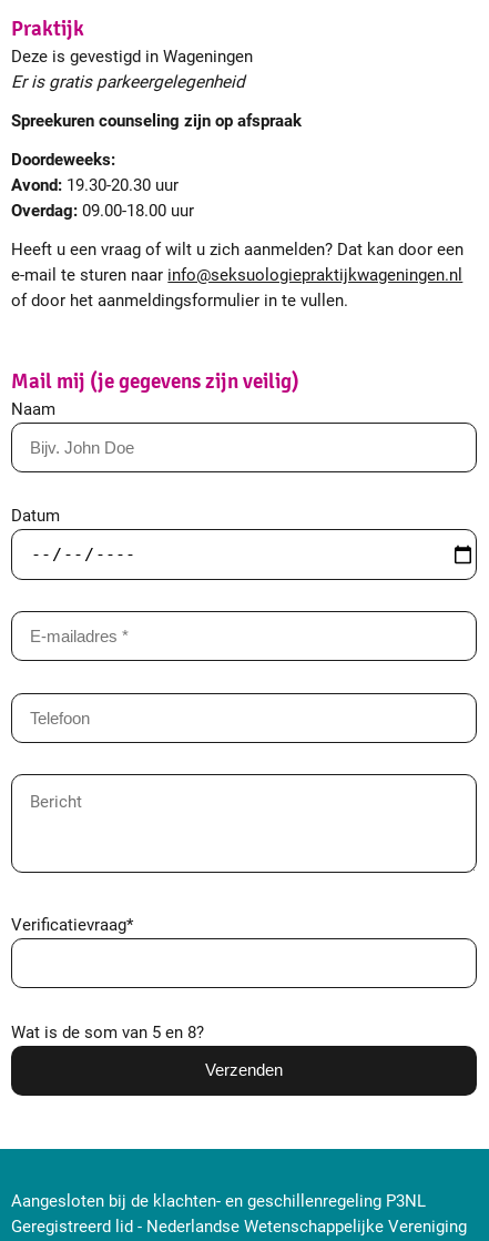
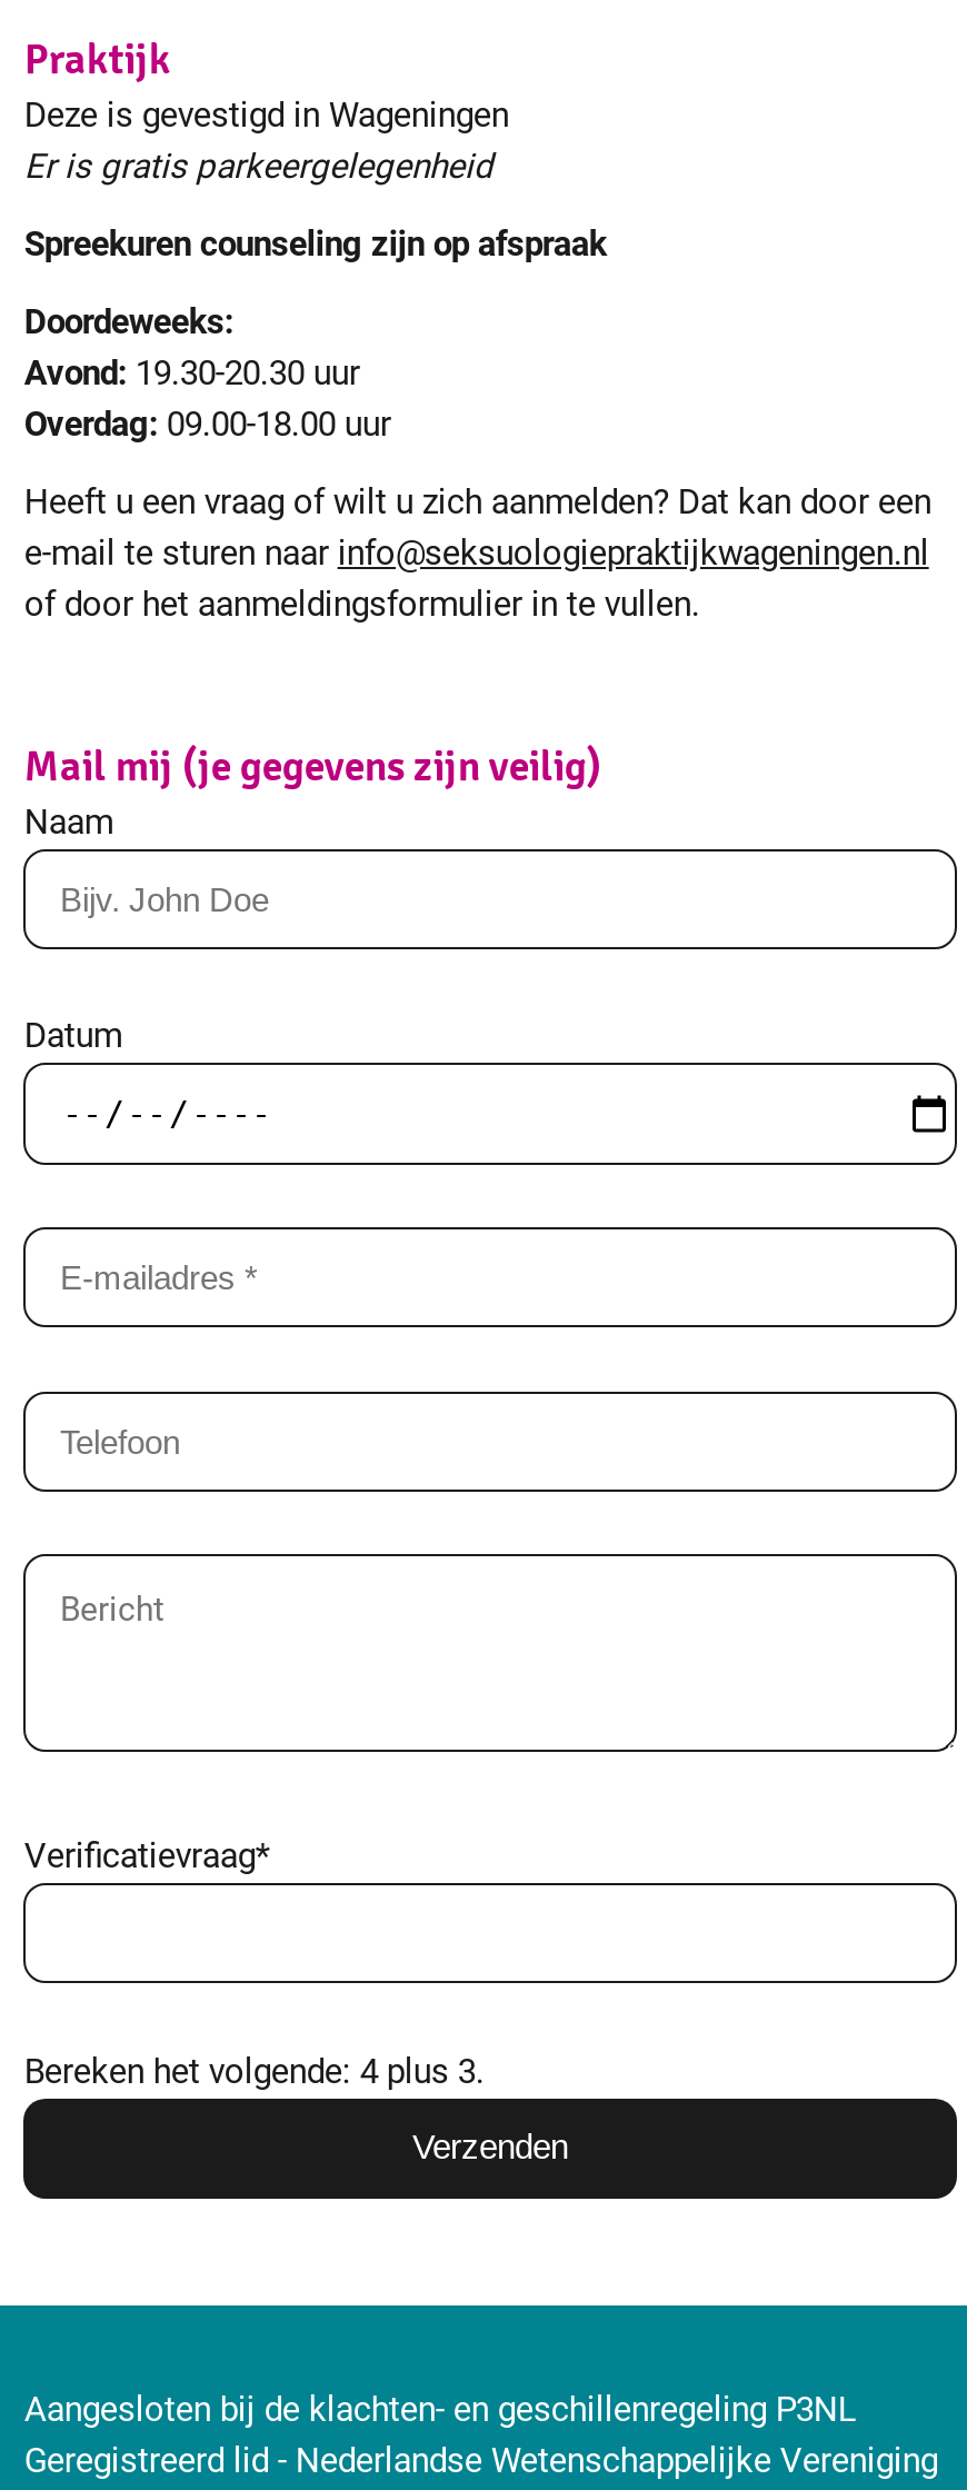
- Wat is de som van 5 en 8?
+ Bereken het volgende: 4 plus 3.
